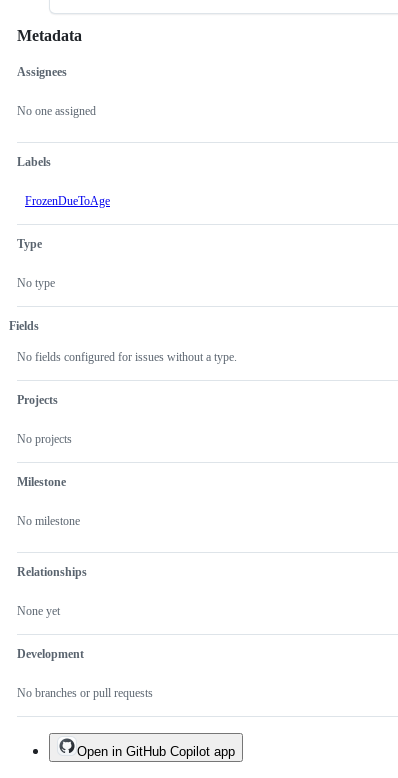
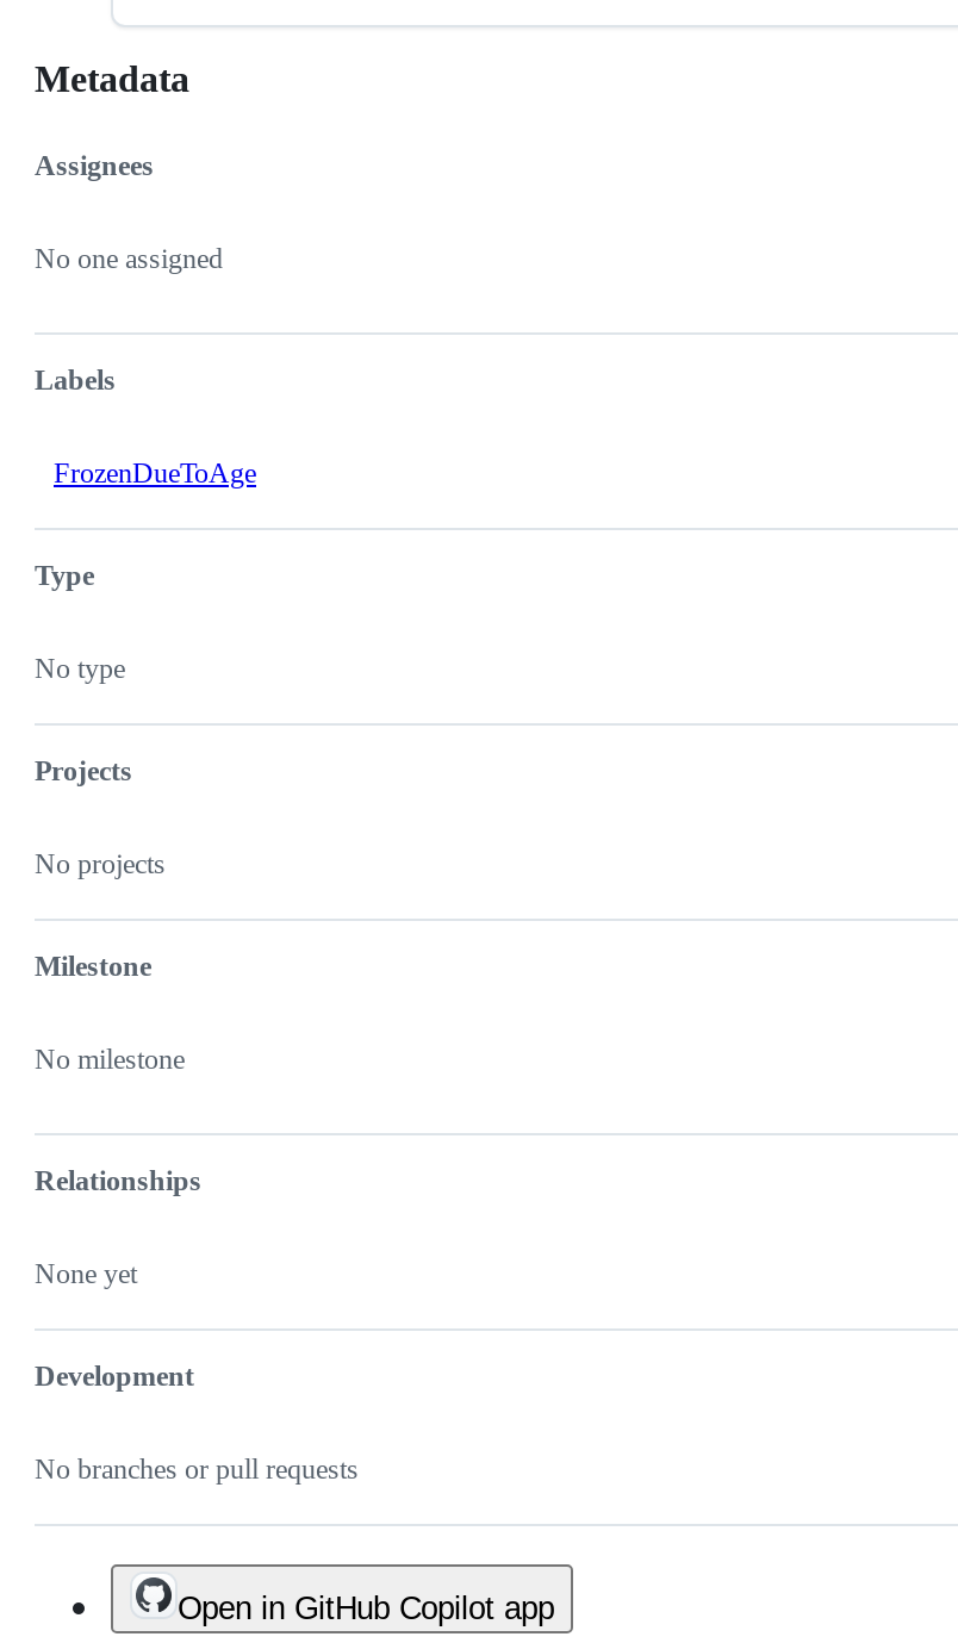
- Fields
- No fields configured for issues without a type.
